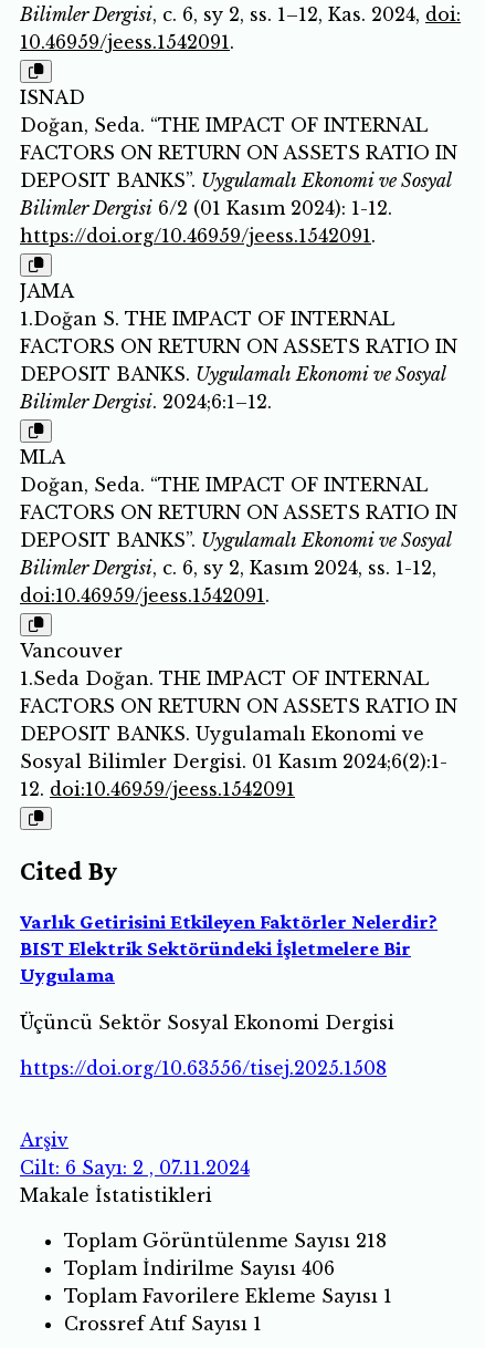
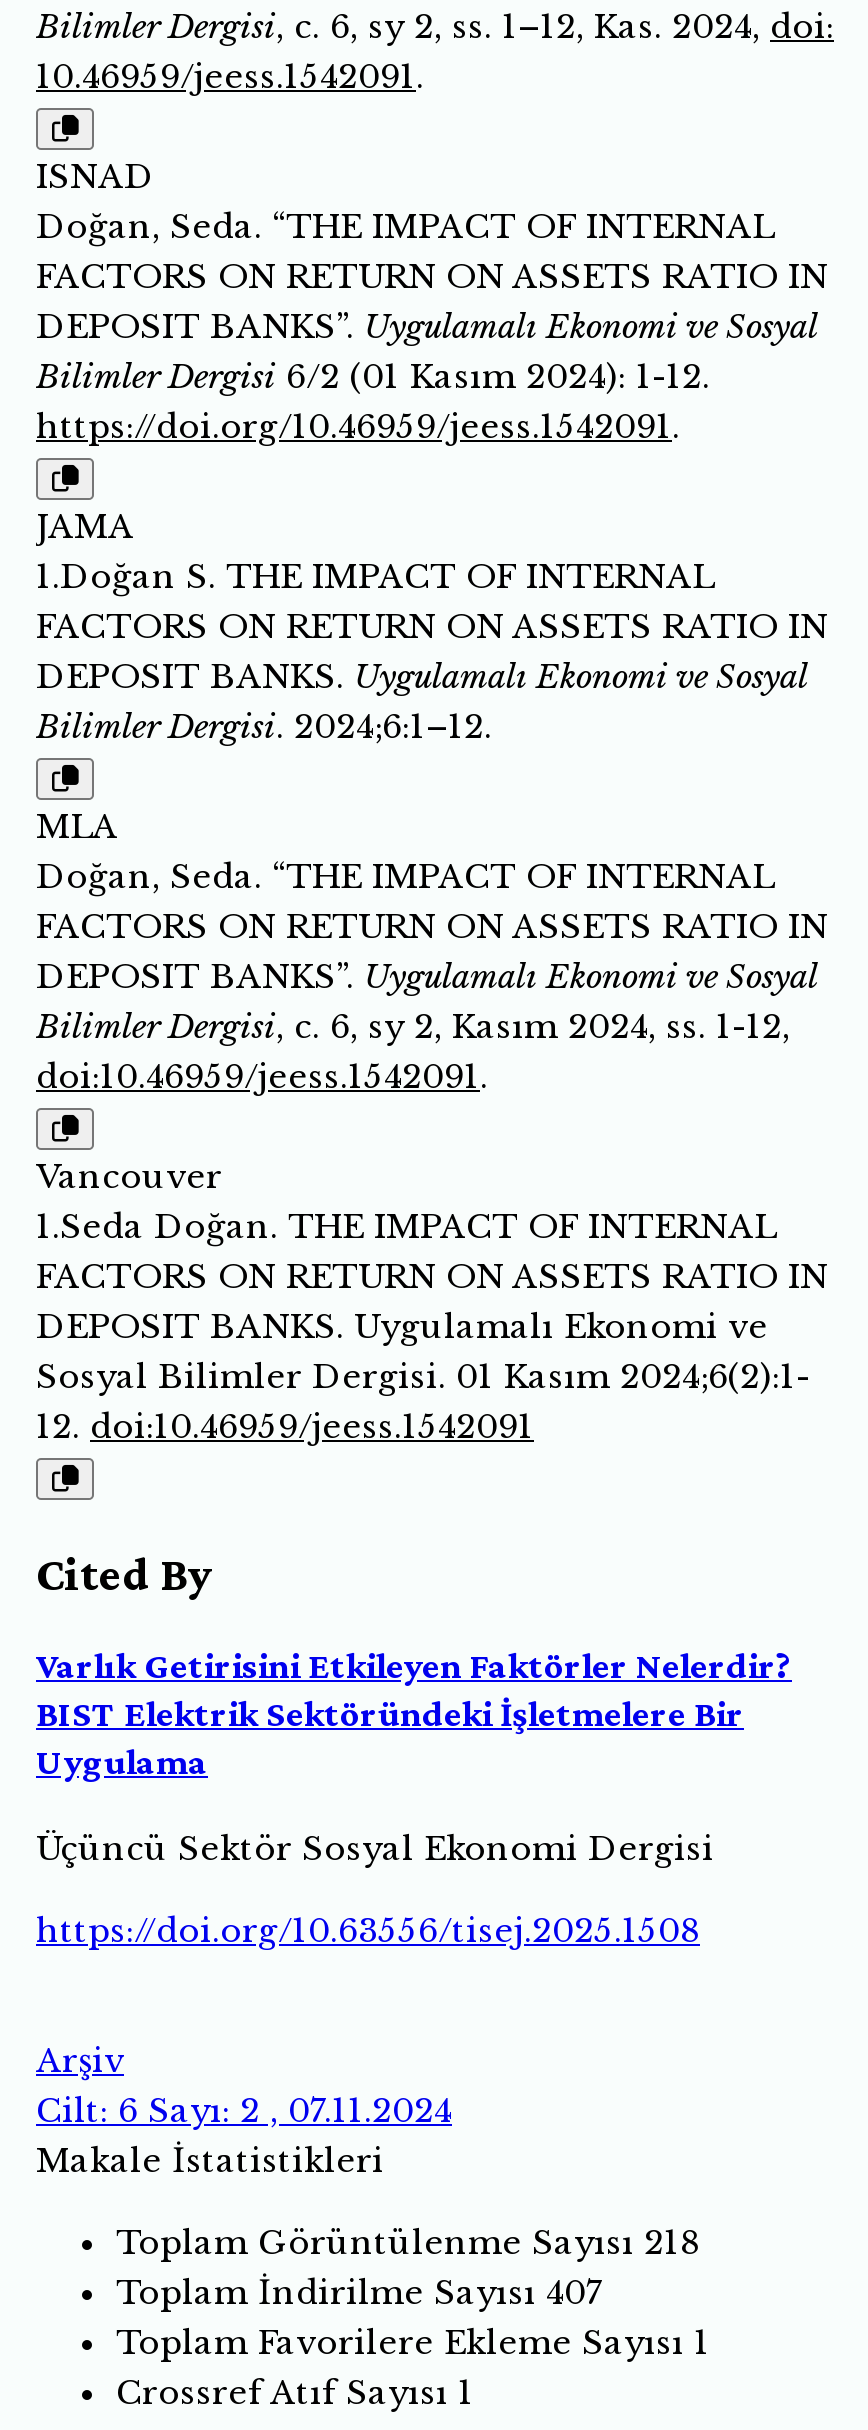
- Toplam İndirilme Sayısı 406
+ Toplam İndirilme Sayısı 407
